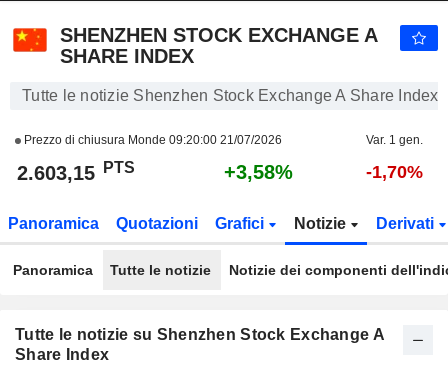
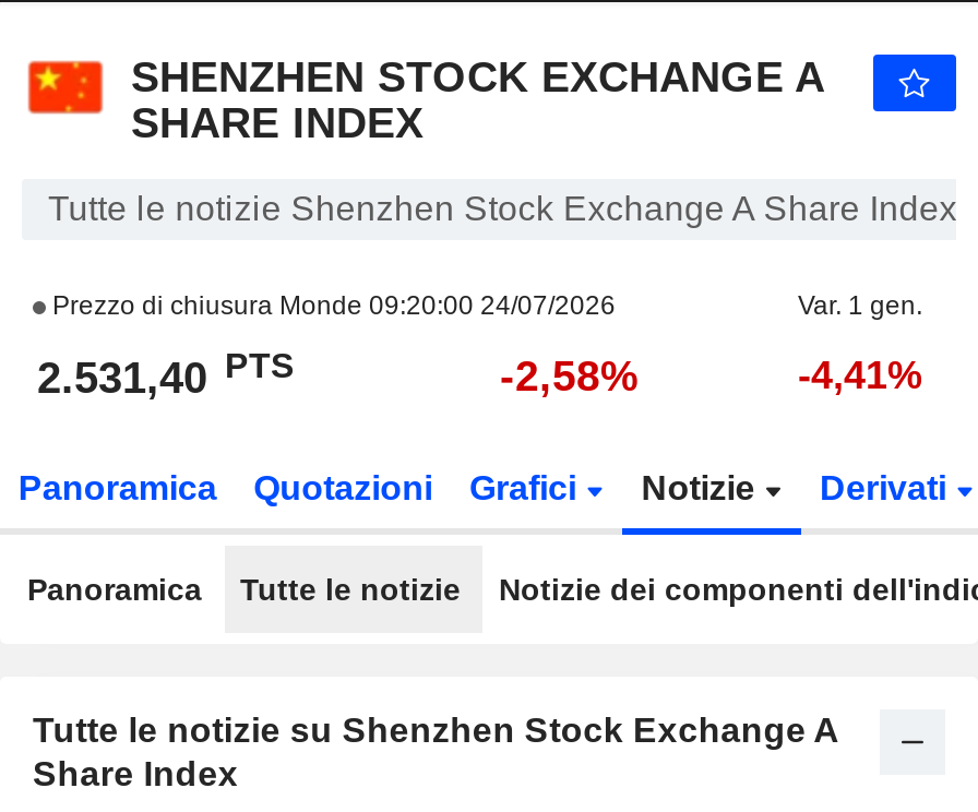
- Prezzo di chiusura Monde 09:20:00 21/07/2026
+ Prezzo di chiusura Monde 09:20:00 24/07/2026

- 2.603,15 PTS
+ 2.531,40 PTS

- +3,58%
+ -2,58%

- -1,70%
+ -4,41%
